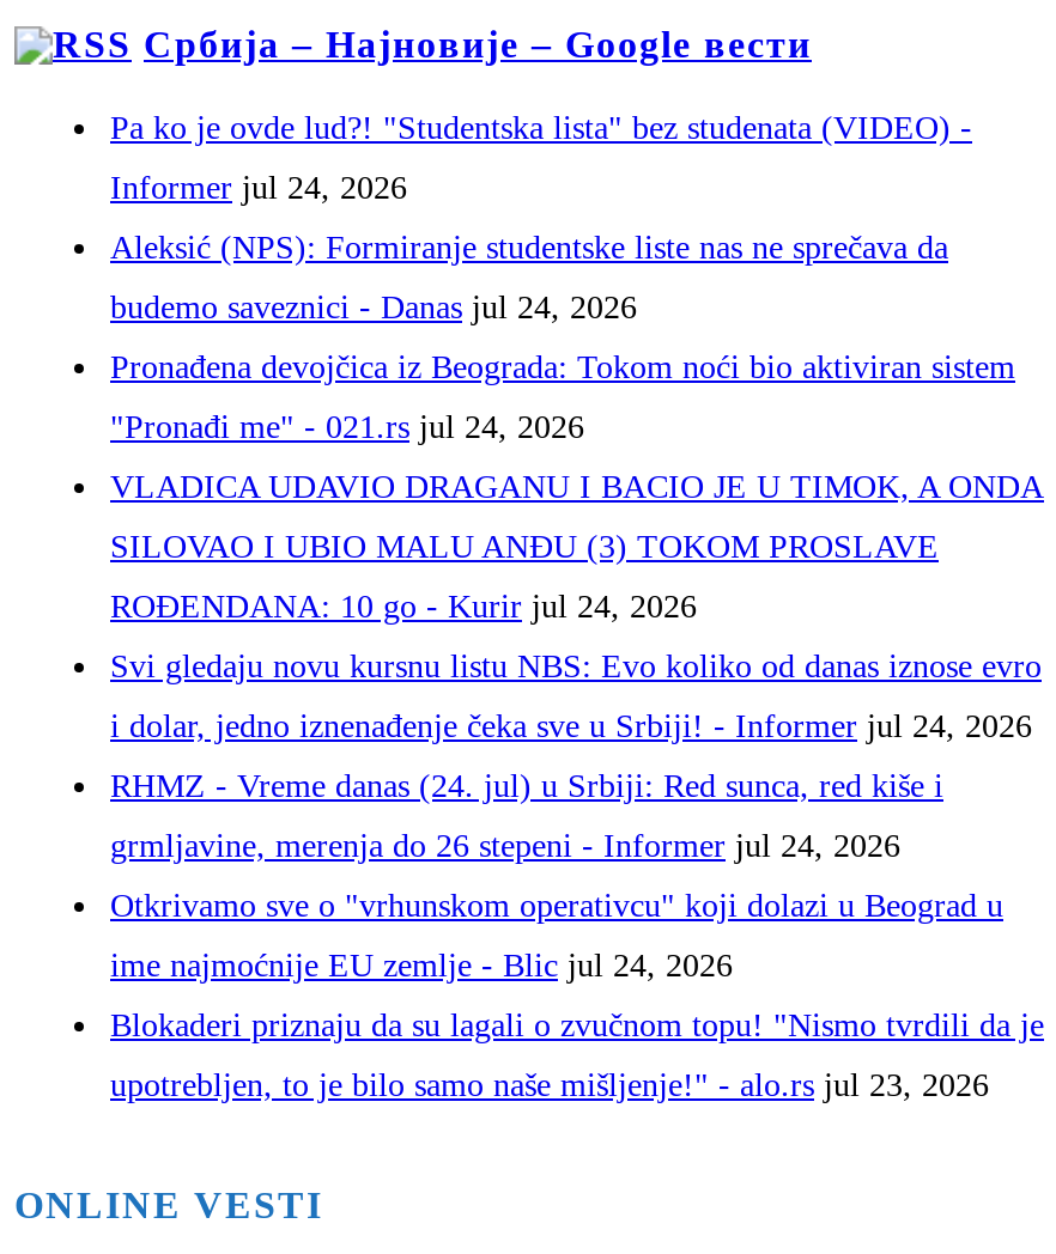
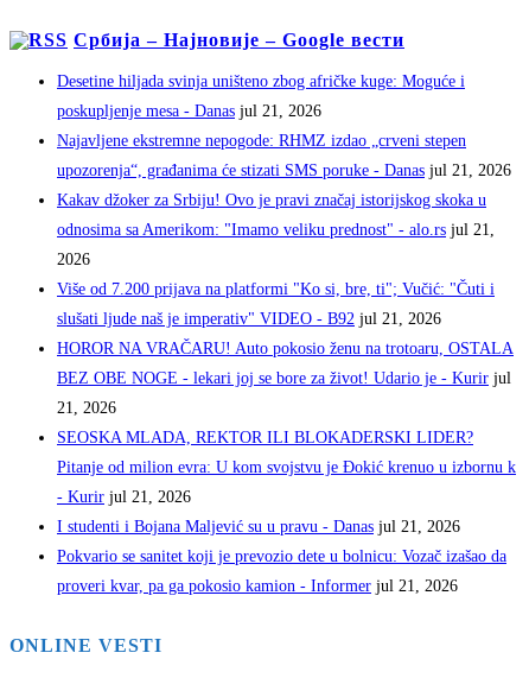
- Pa ko je ovde lud?! "Studentska lista" bez studenata (VIDEO) -
- Informer jul 24, 2026
- Aleksić (NPS): Formiranje studentske liste nas ne sprečava da
- budemo saveznici - Danas jul 24, 2026
- Pronađena devojčica iz Beograda: Tokom noći bio aktiviran sistem
- "Pronađi me" - 021.rs jul 24, 2026
- VLADICA UDAVIO DRAGANU I BACIO JE U TIMOK, A ONDA
- SILOVAO I UBIO MALU ANĐU (3) TOKOM PROSLAVE
- ROĐENDANA: 10 go - Kurir jul 24, 2026
- Svi gledaju novu kursnu listu NBS: Evo koliko od danas iznose evro
- i dolar, jedno iznenađenje čeka sve u Srbiji! - Informer jul 24, 2026
- RHMZ - Vreme danas (24. jul) u Srbiji: Red sunca, red kiše i
- grmljavine, merenja do 26 stepeni - Informer jul 24, 2026
- Otkrivamo sve o "vrhunskom operativcu" koji dolazi u Beograd u
- ime najmoćnije EU zemlje - Blic jul 24, 2026
- Blokaderi priznaju da su lagali o zvučnom topu! "Nismo tvrdili da je
- upotrebljen, to je bilo samo naše mišljenje!" - alo.rs jul 23, 2026
+ Desetine hiljada svinja uništeno zbog afričke kuge: Moguće i
+ poskupljenje mesa - Danas jul 21, 2026
+ Najavljene ekstremne nepogode: RHMZ izdao „crveni stepen
+ upozorenja“, građanima će stizati SMS poruke - Danas jul 21, 2026
+ Kakav džoker za Srbiju! Ovo je pravi značaj istorijskog skoka u
+ odnosima sa Amerikom: "Imamo veliku prednost" - alo.rs jul 21,
+ 2026
+ Više od 7.200 prijava na platformi "Ko si, bre, ti"; Vučić: "Čuti i
+ slušati ljude naš je imperativ" VIDEO - B92 jul 21, 2026
+ HOROR NA VRAČARU! Auto pokosio ženu na trotoaru, OSTALA
+ BEZ OBE NOGE - lekari joj se bore za život! Udario je - Kurir jul
+ 21, 2026
+ SEOSKA MLADA, REKTOR ILI BLOKADERSKI LIDER?
+ Pitanje od milion evra: U kom svojstvu je Đokić krenuo u izbornu k
+ - Kurir jul 21, 2026
+ I studenti i Bojana Maljević su u pravu - Danas jul 21, 2026
+ Pokvario se sanitet koji je prevozio dete u bolnicu: Vozač izašao da
+ proveri kvar, pa ga pokosio kamion - Informer jul 21, 2026
